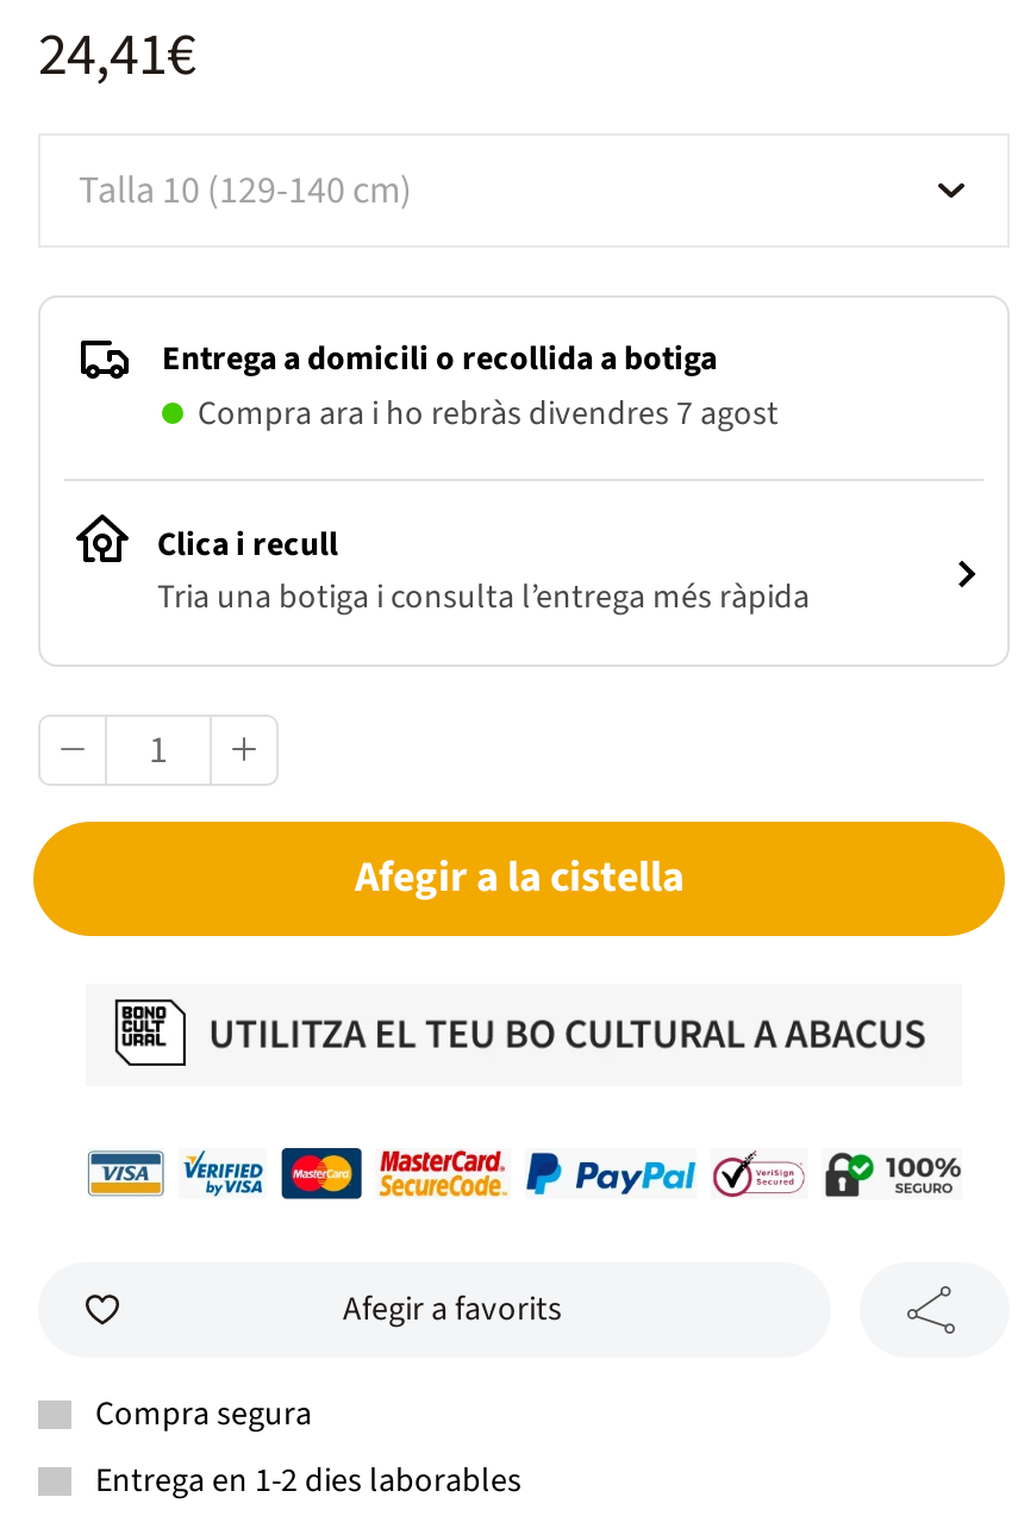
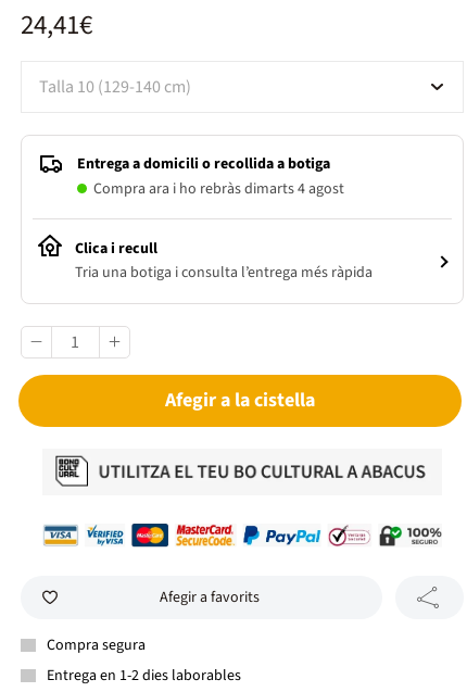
- Compra ara i ho rebràs divendres 7 agost
+ Compra ara i ho rebràs dimarts 4 agost
